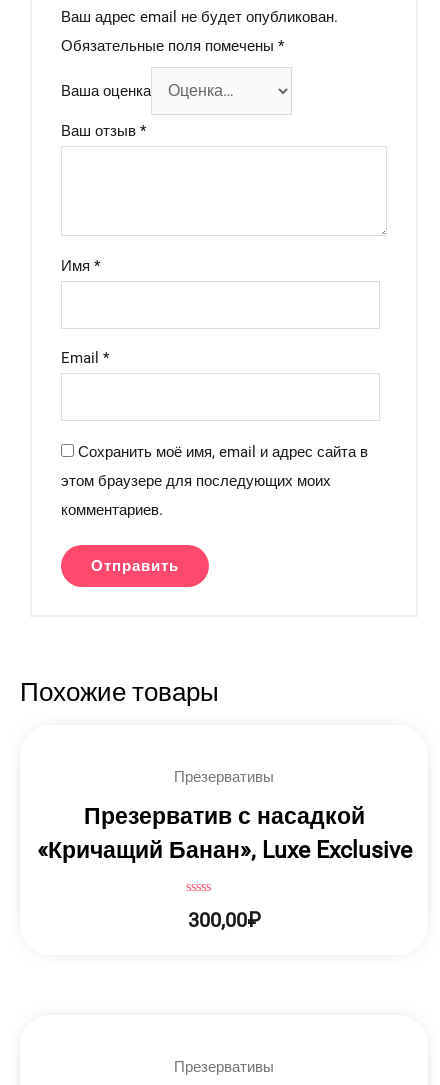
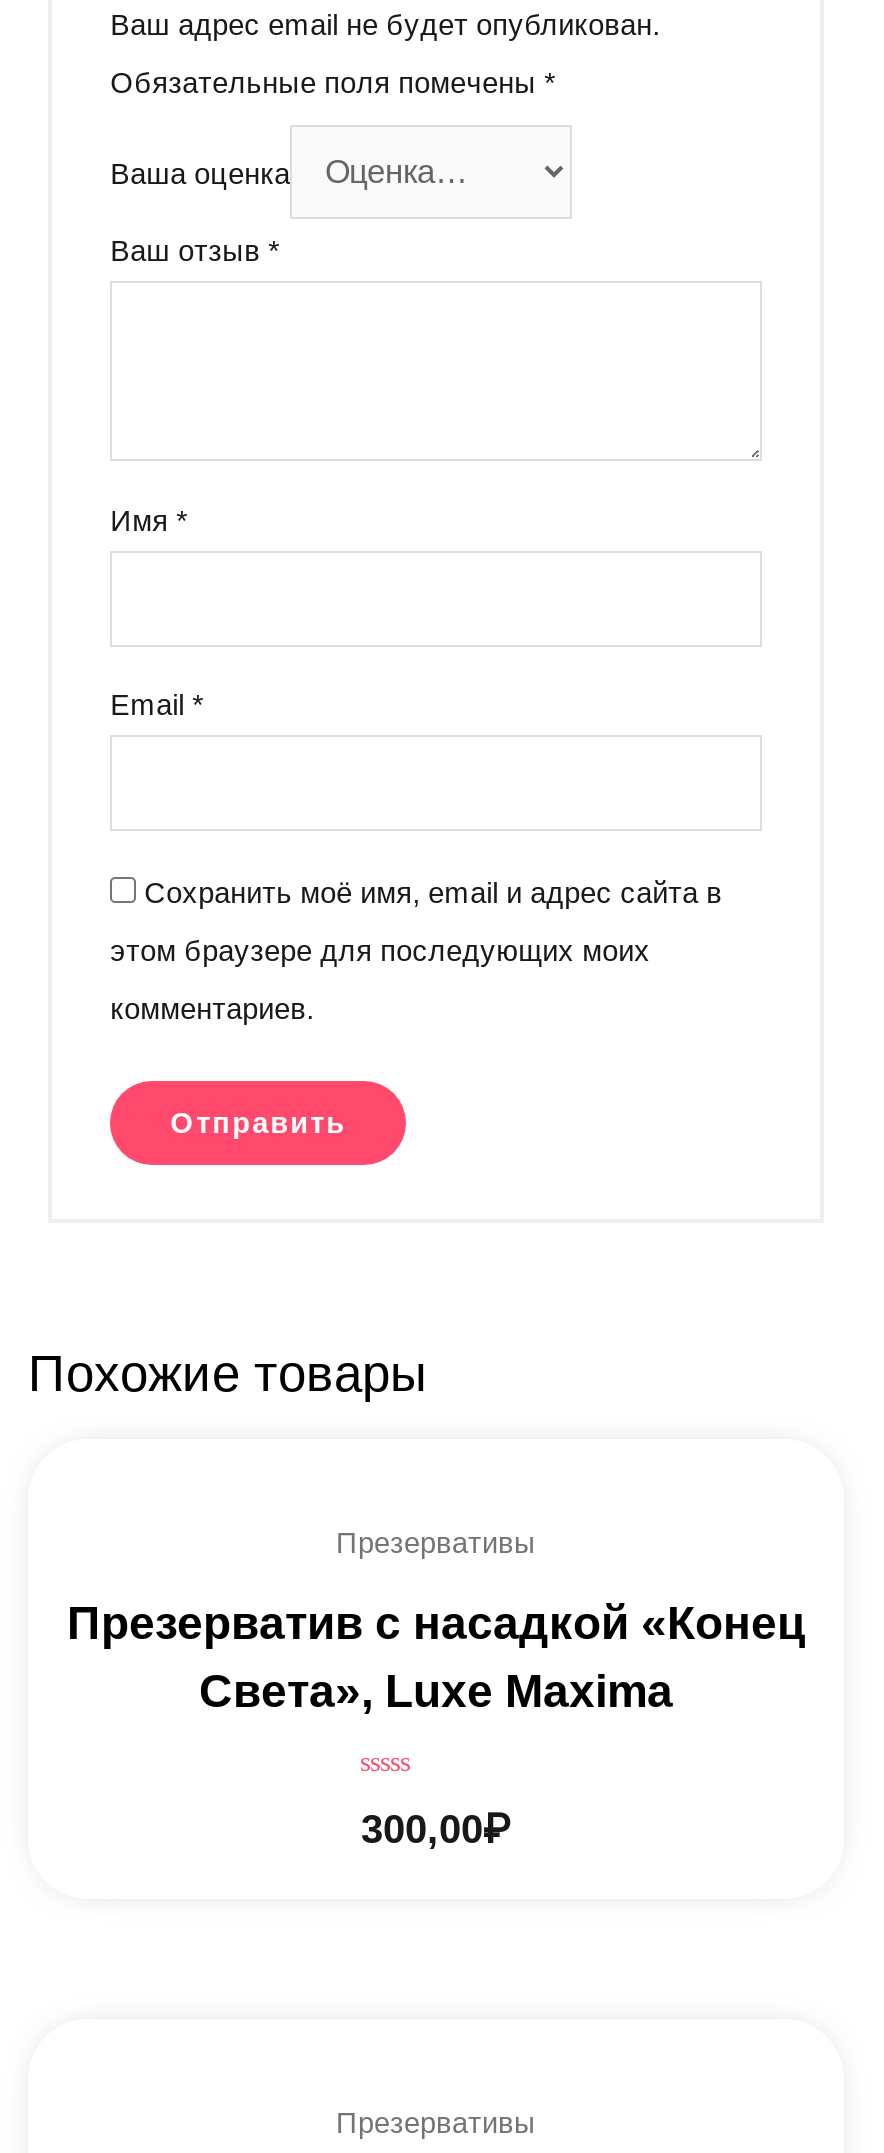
- Презерватив с насадкой
- «Кричащий Банан», Luxe Exclusive
+ Презерватив с насадкой «Конец
+ Света», Luxe Maxima
